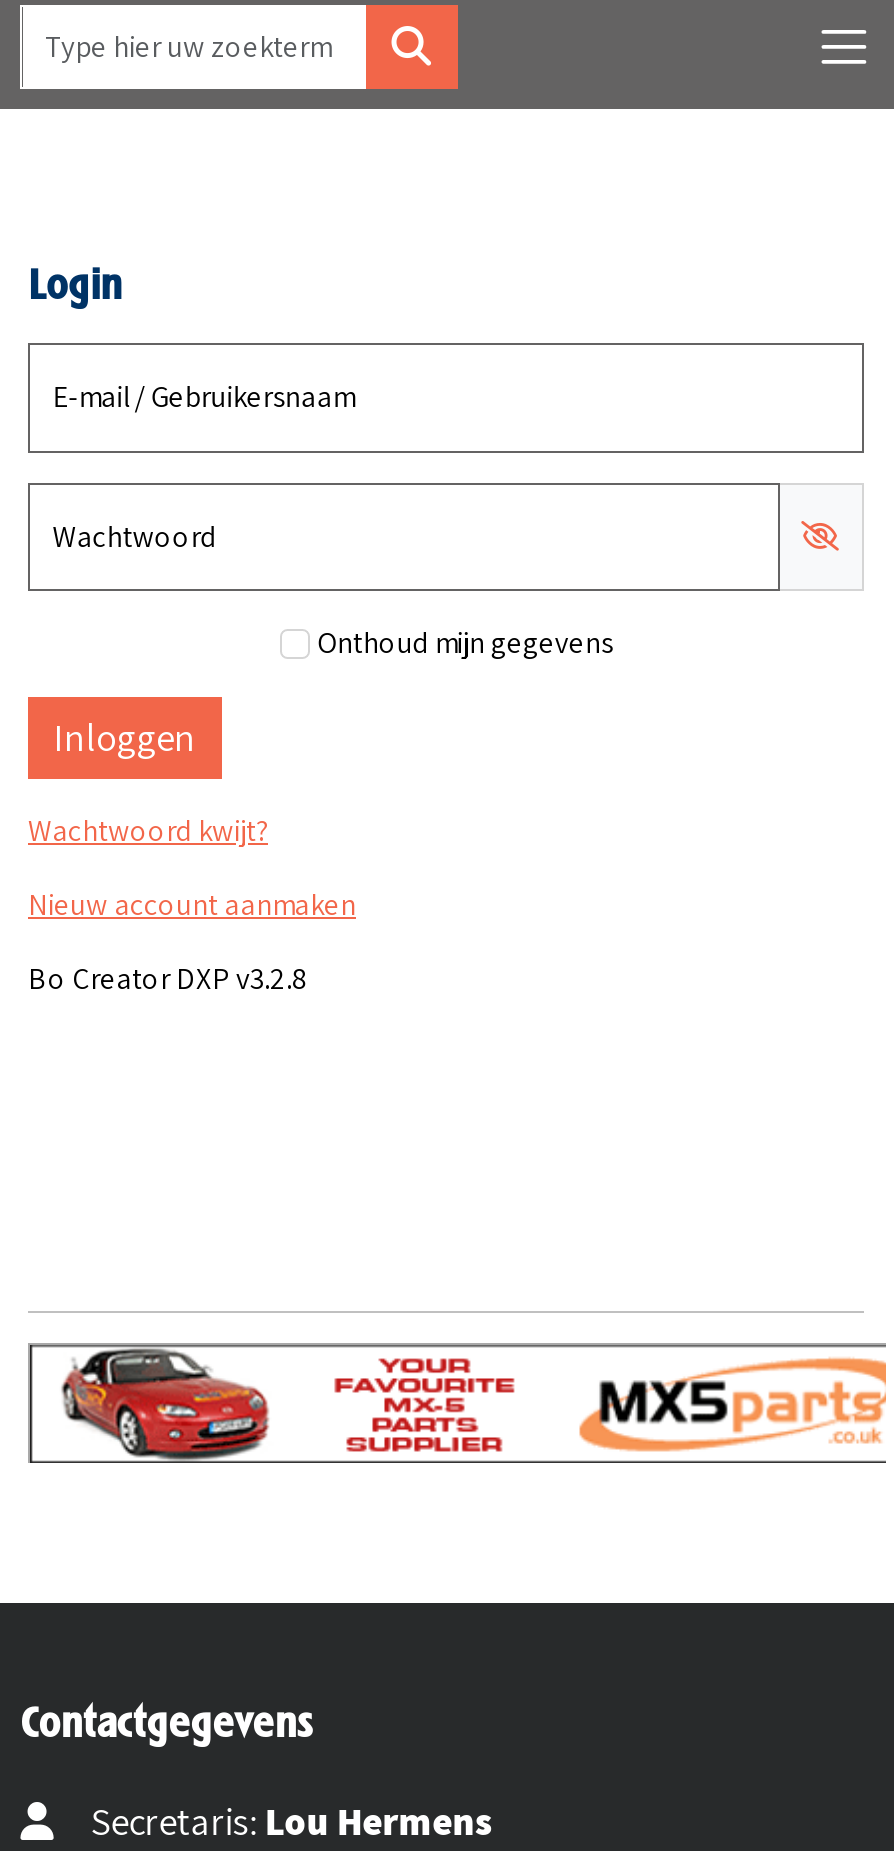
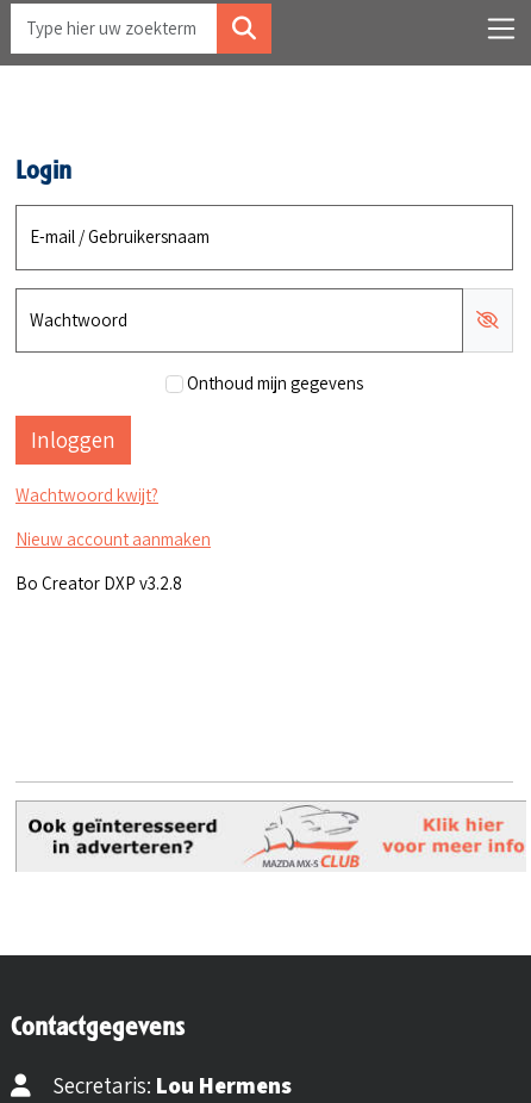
- [image]
+ [image]
